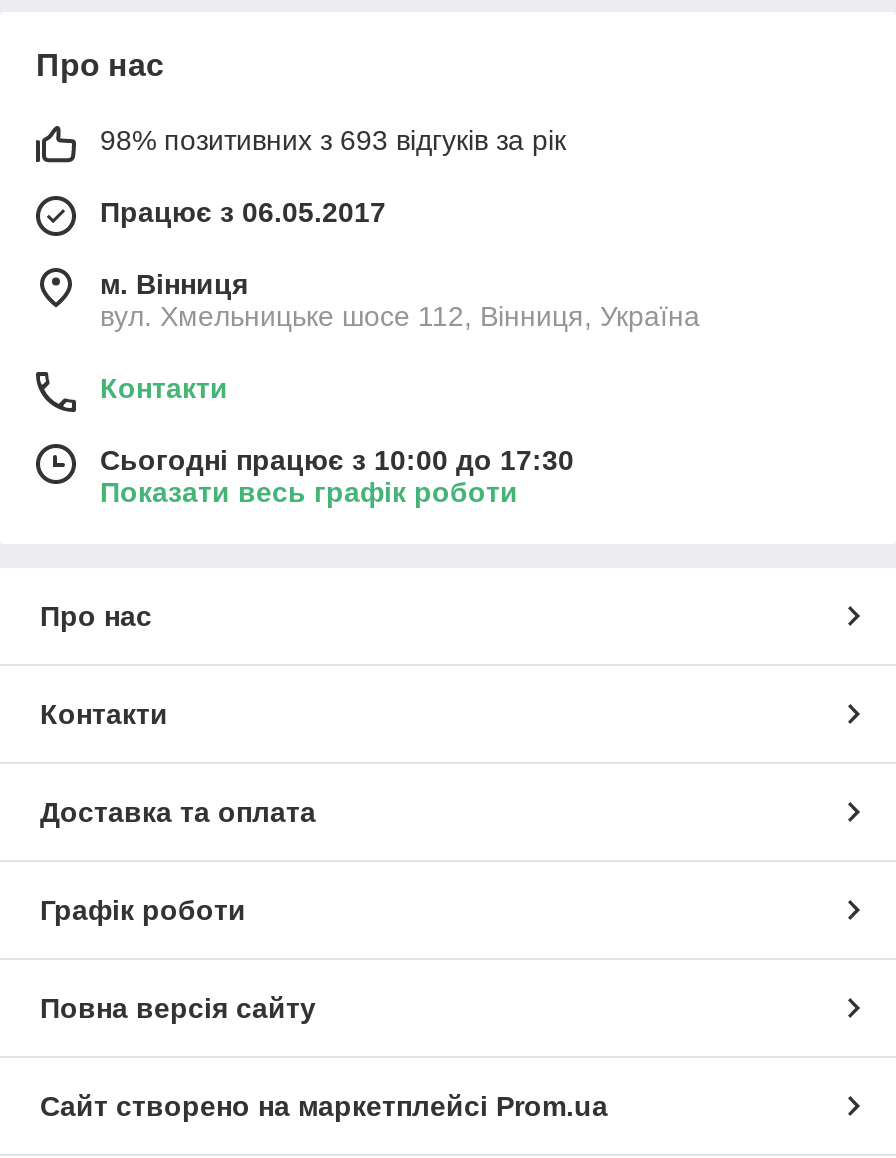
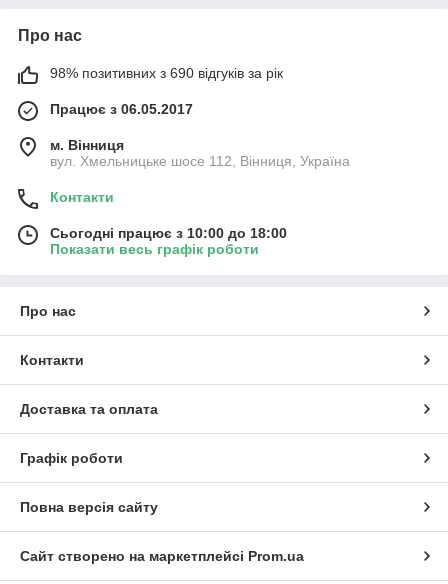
- 98% позитивних з 693 відгуків за рік
+ 98% позитивних з 690 відгуків за рік

- Сьогодні працює з 10:00 до 17:30
+ Сьогодні працює з 10:00 до 18:00
